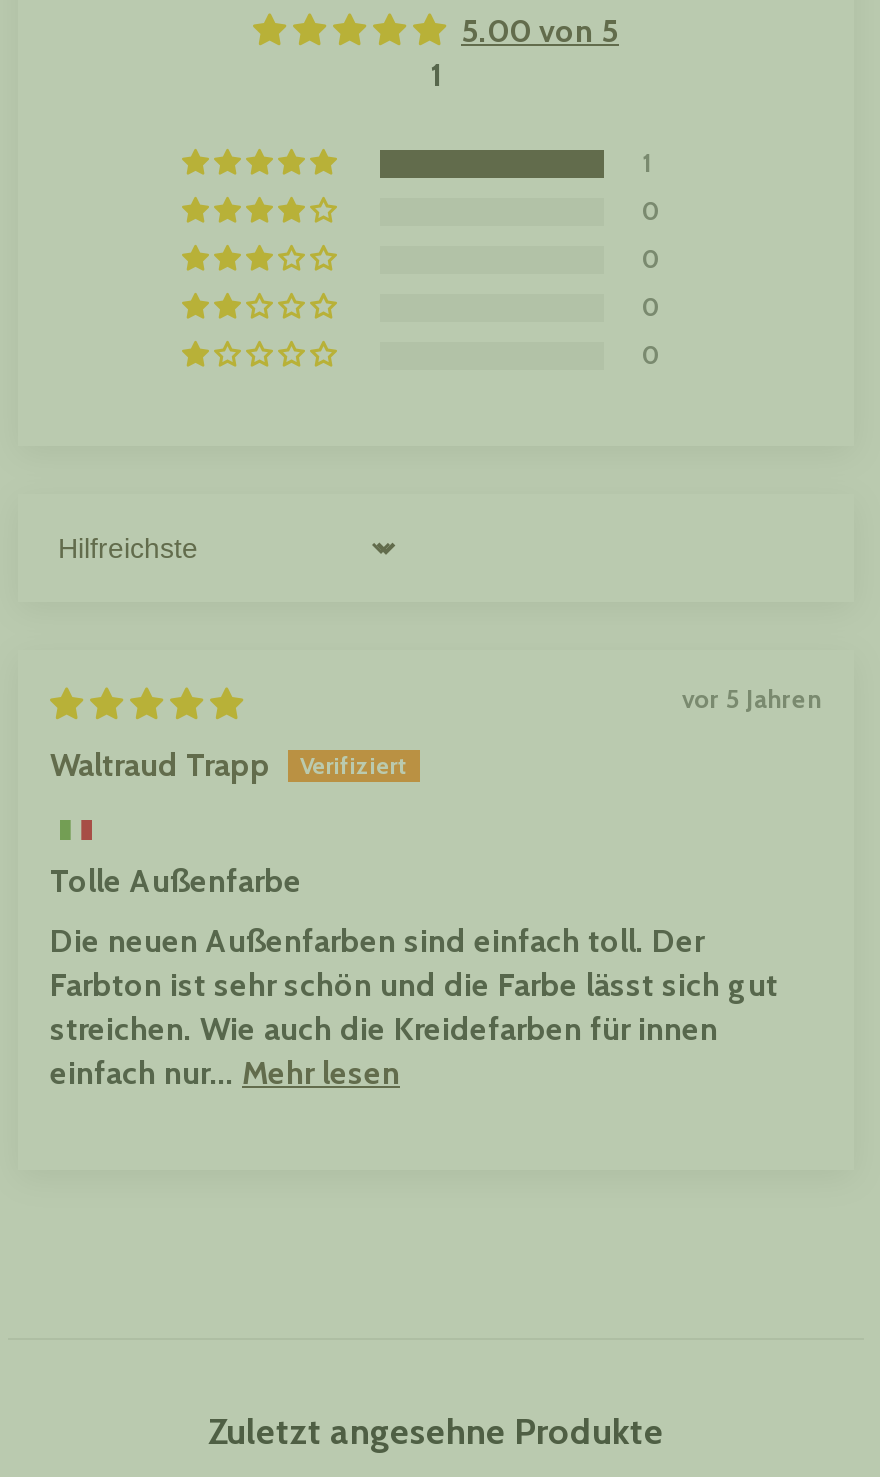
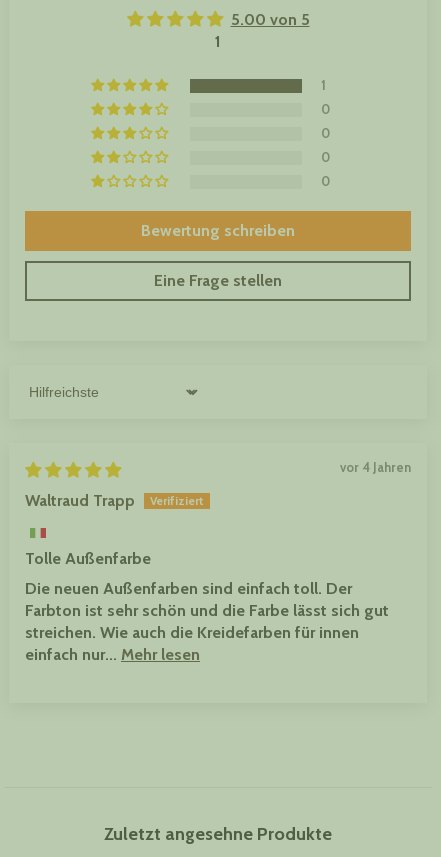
+ Bewertung schreiben
+ Eine Frage stellen

- vor 5 Jahren
+ vor 4 Jahren
